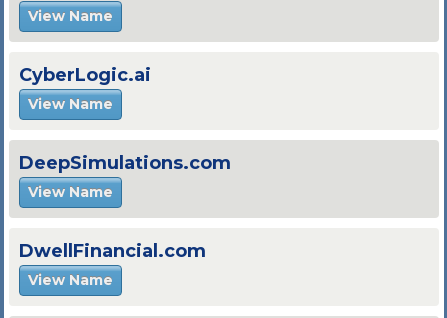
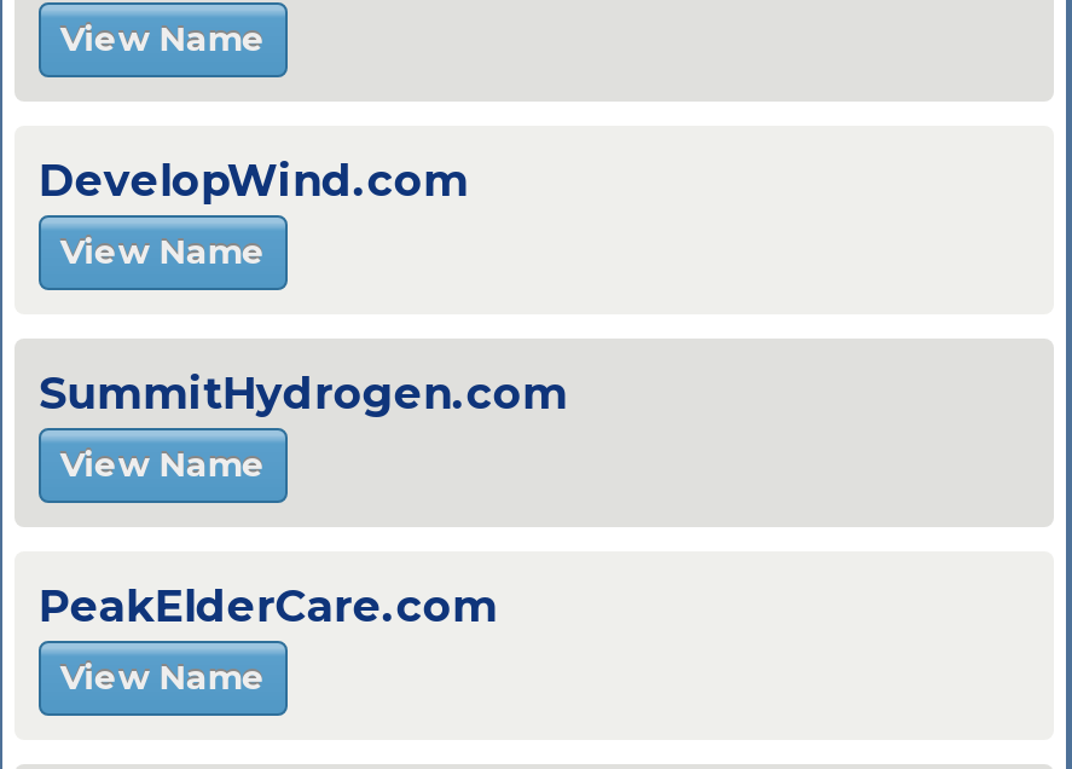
- CyberLogic.ai
+ DevelopWind.com

- DeepSimulations.com
+ SummitHydrogen.com

- DwellFinancial.com
+ PeakElderCare.com
